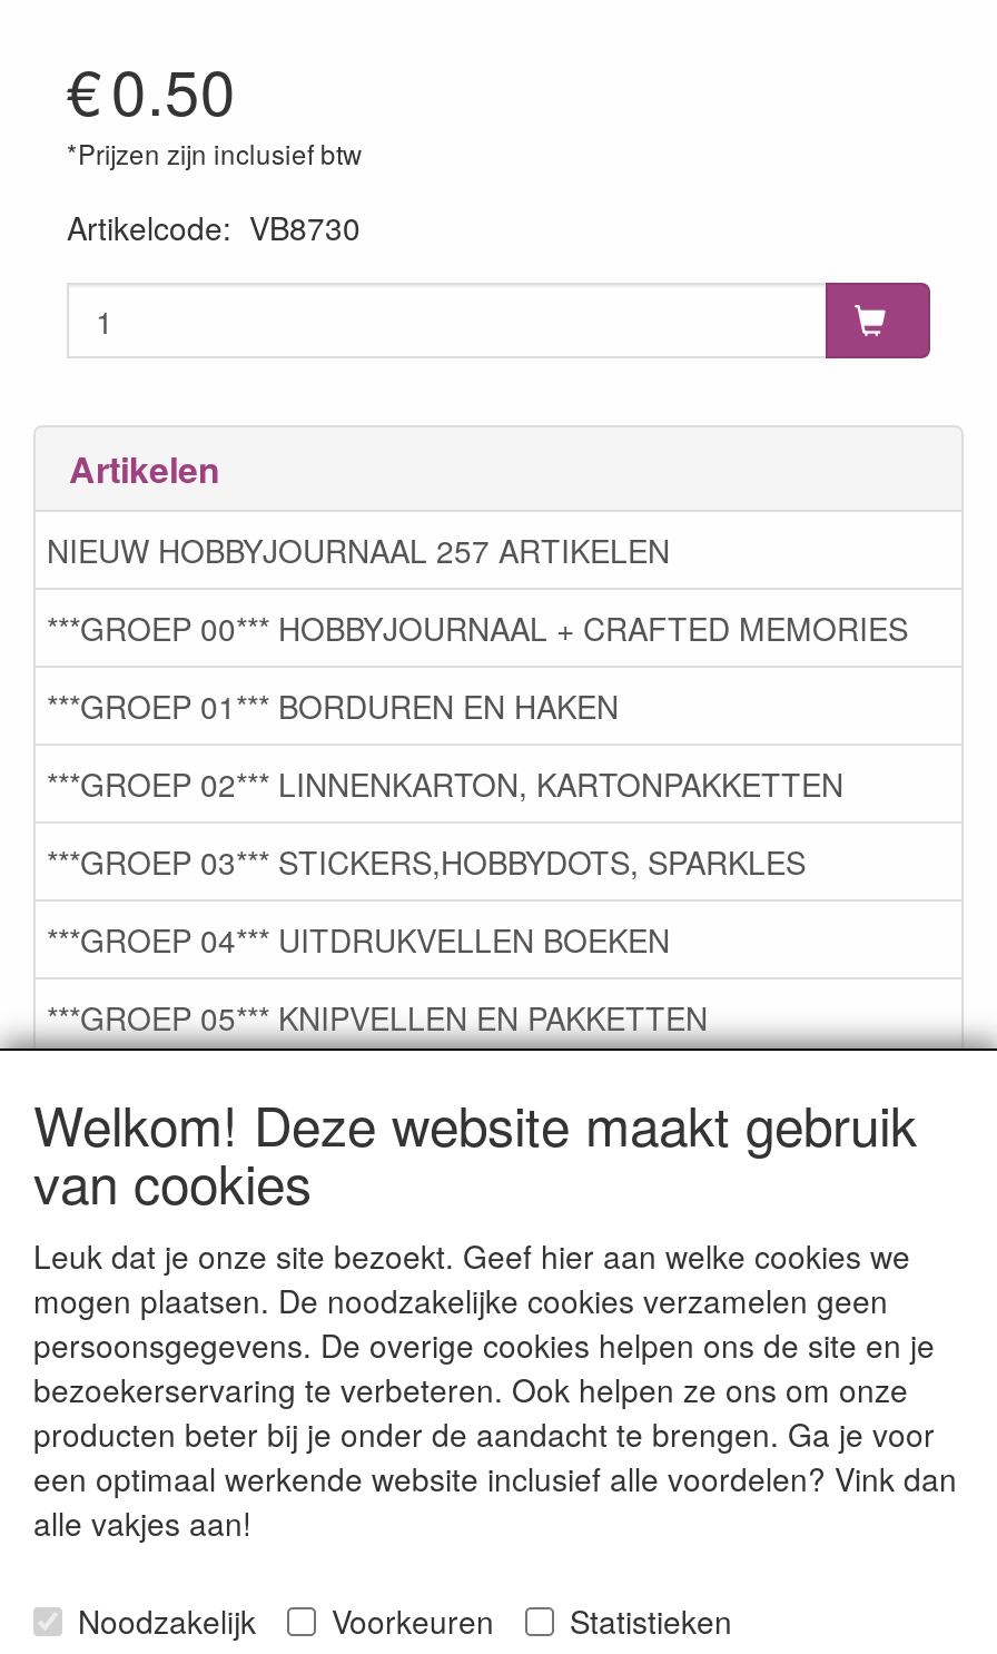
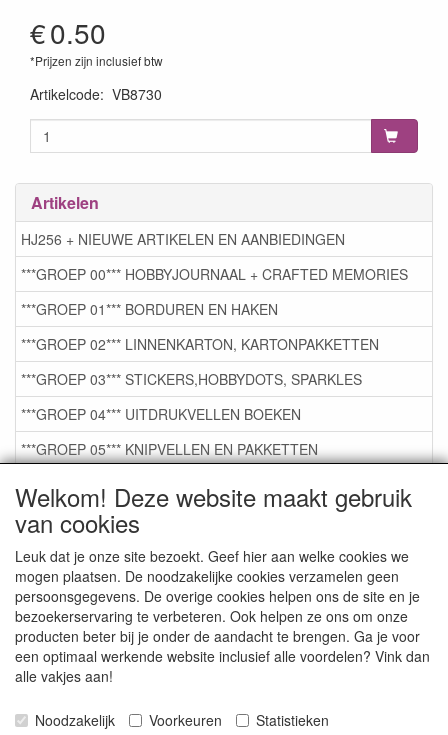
- NIEUW HOBBYJOURNAAL 257 ARTIKELEN
+ HJ256 + NIEUWE ARTIKELEN EN AANBIEDINGEN
